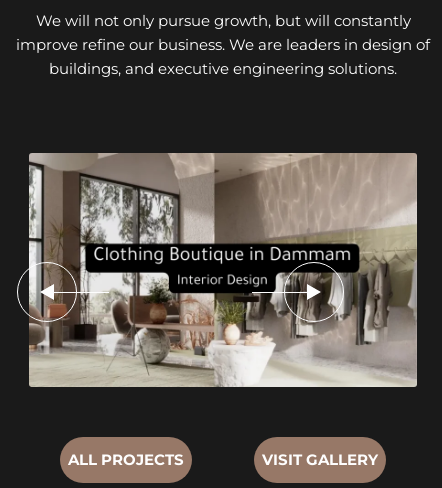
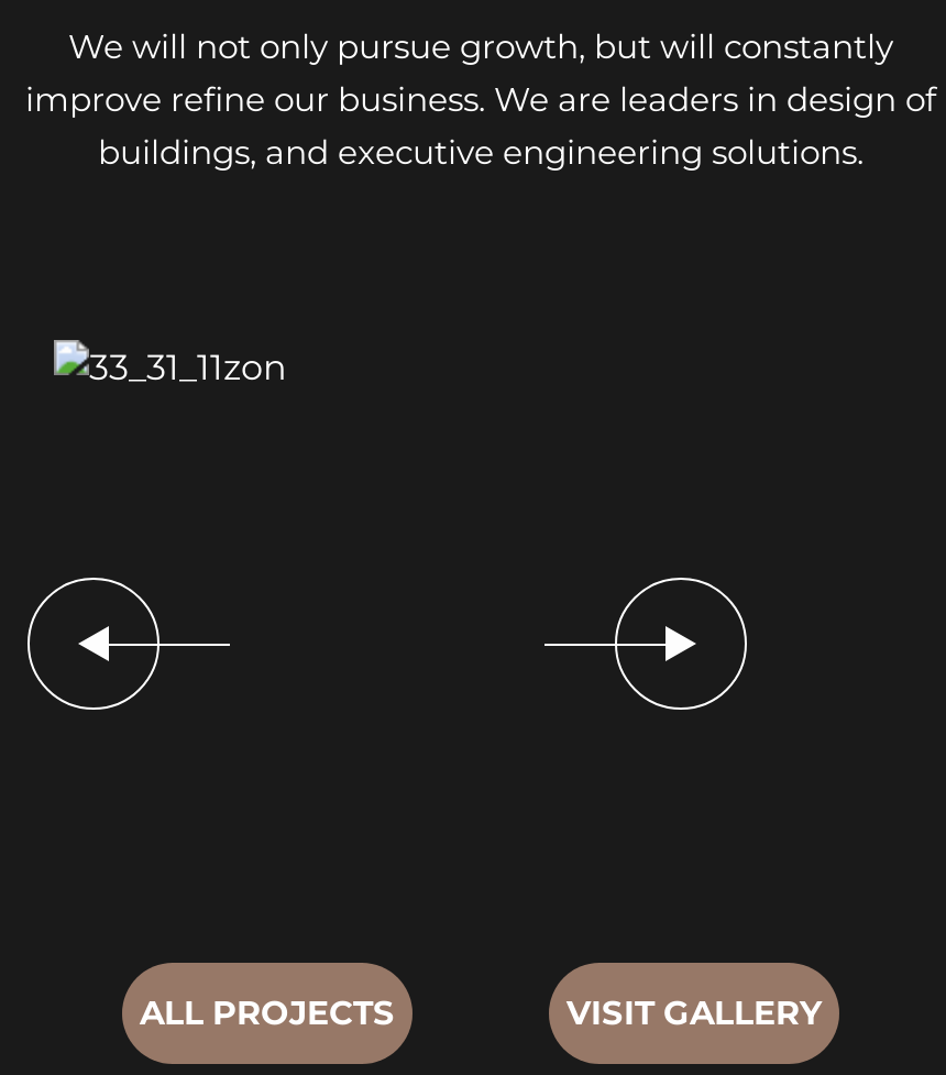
- [image]
